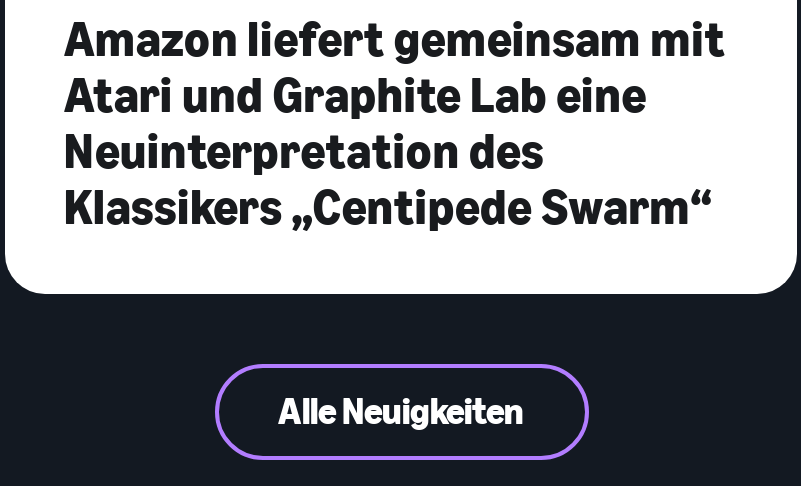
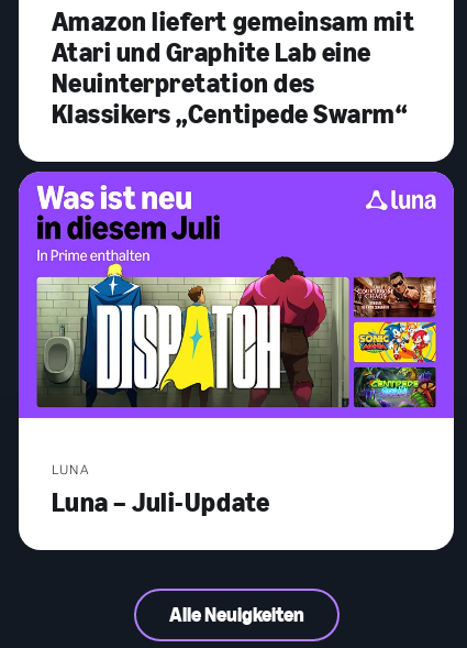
+ [image]
+ LUNA
+ Luna – Juli-Update
